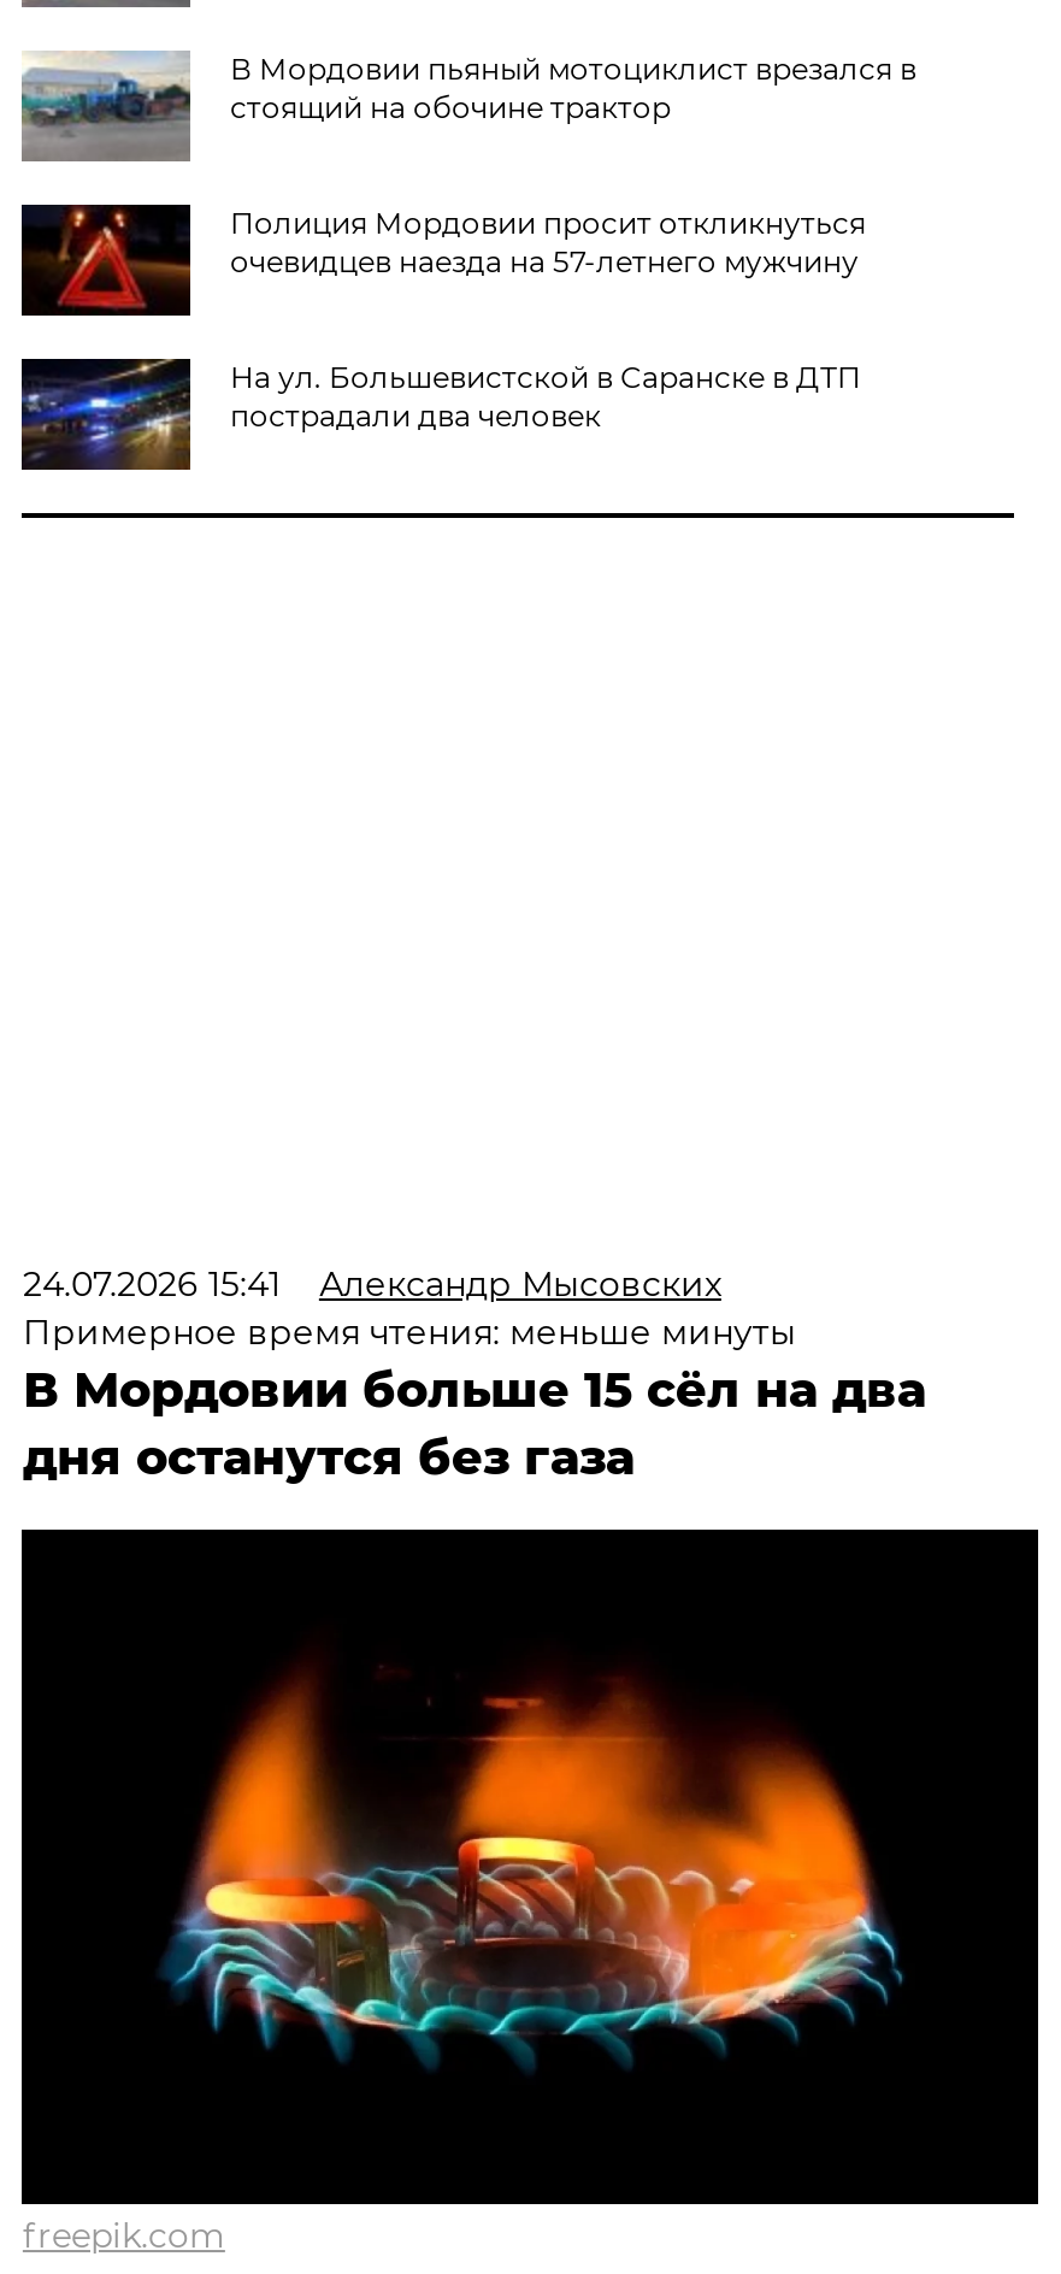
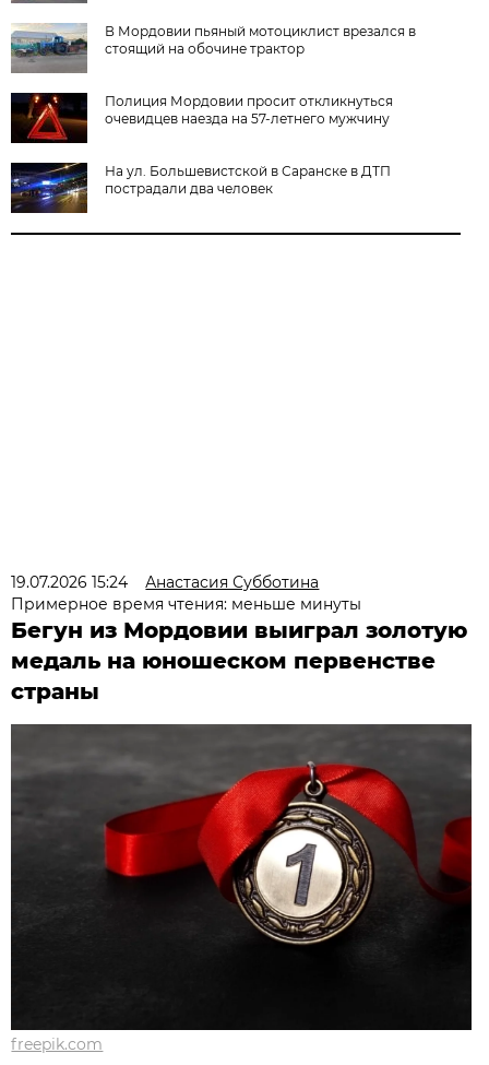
- 24.07.2026 15:41
- Александр Мысовских
+ 19.07.2026 15:24
+ Анастасия Субботина

- В Мордовии больше 15 сёл на два
- дня останутся без газа
+ Бегун из Мордовии выиграл золотую
+ медаль на юношеском первенстве
+ страны

- [image]
+ [image]
